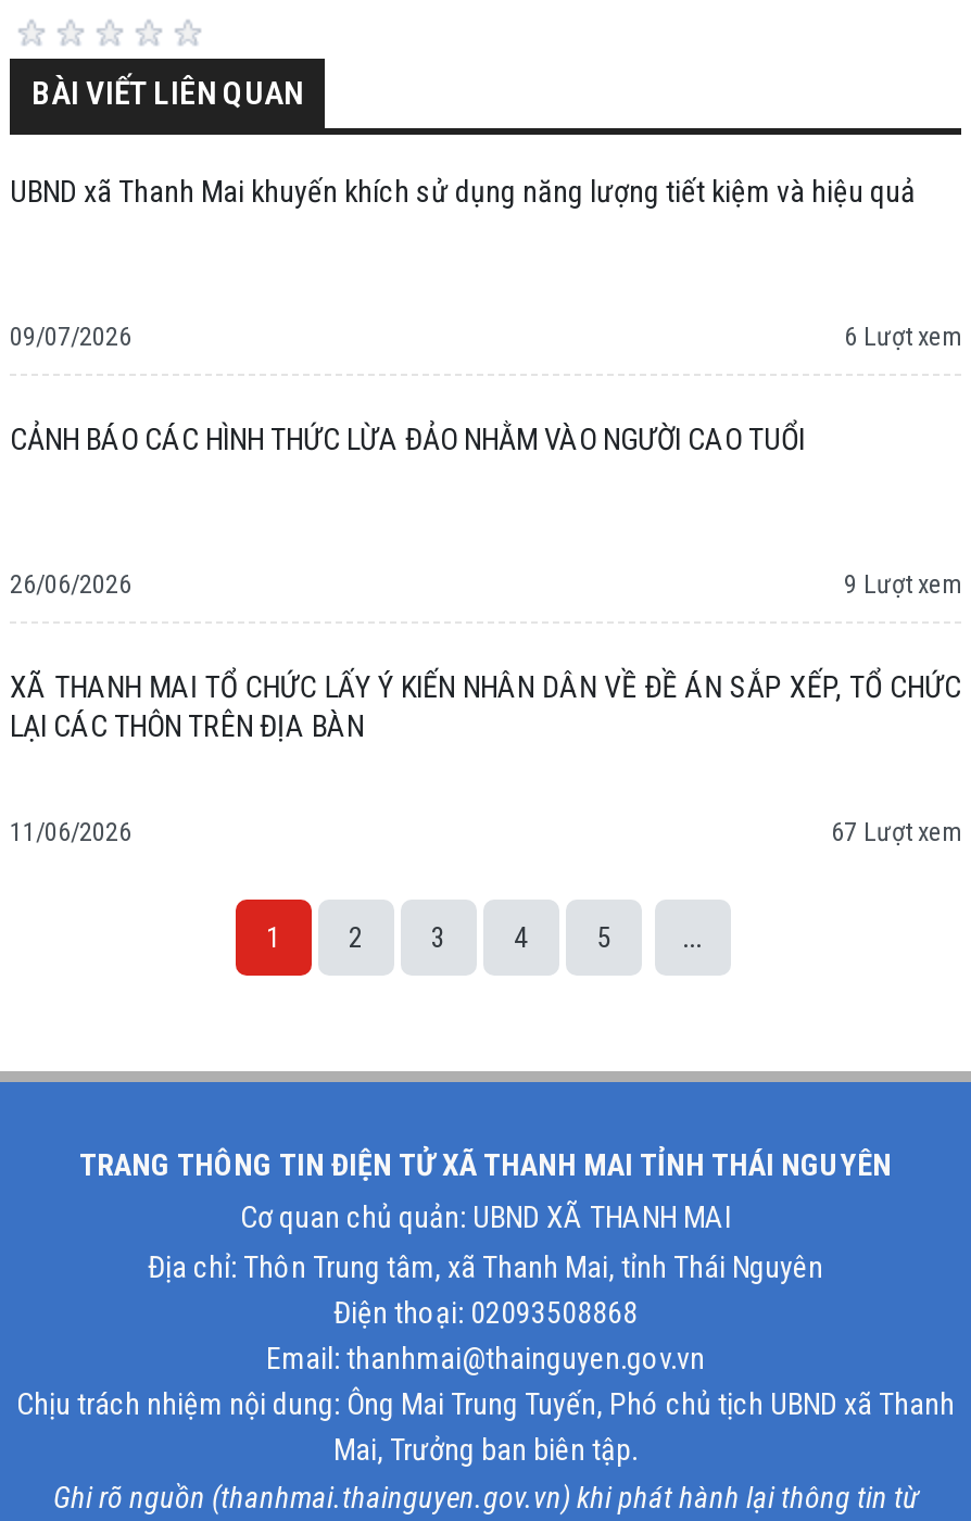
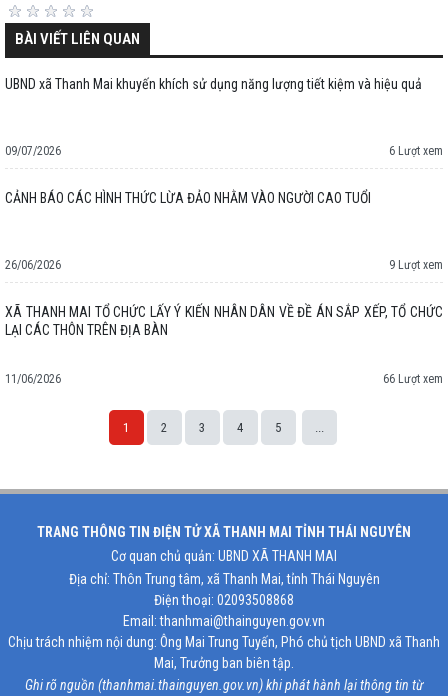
- 67 Lượt xem
+ 66 Lượt xem
